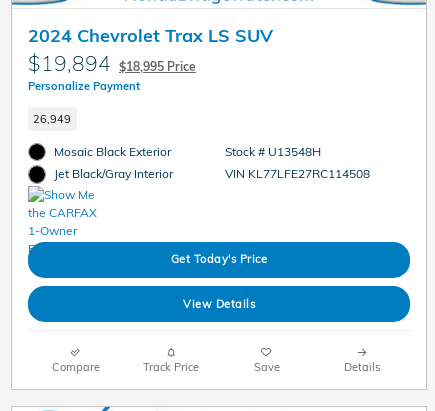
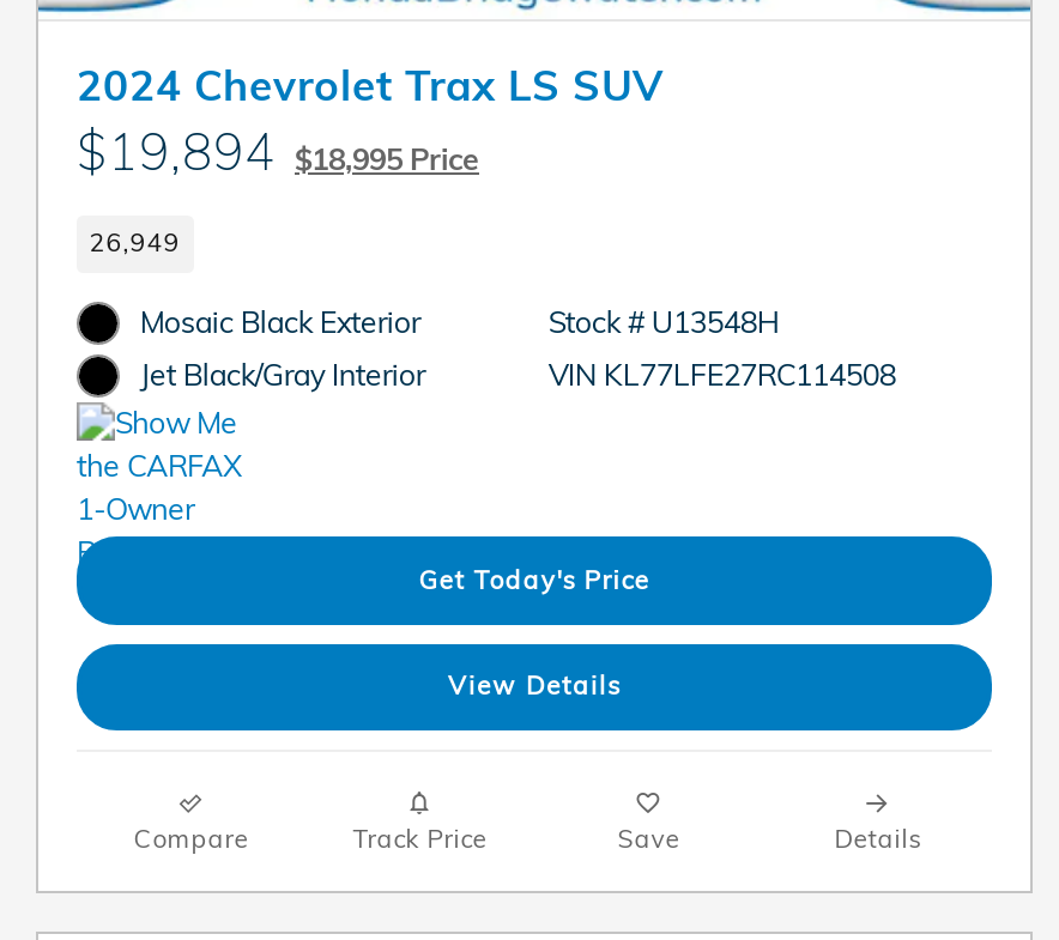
- Personalize Payment
